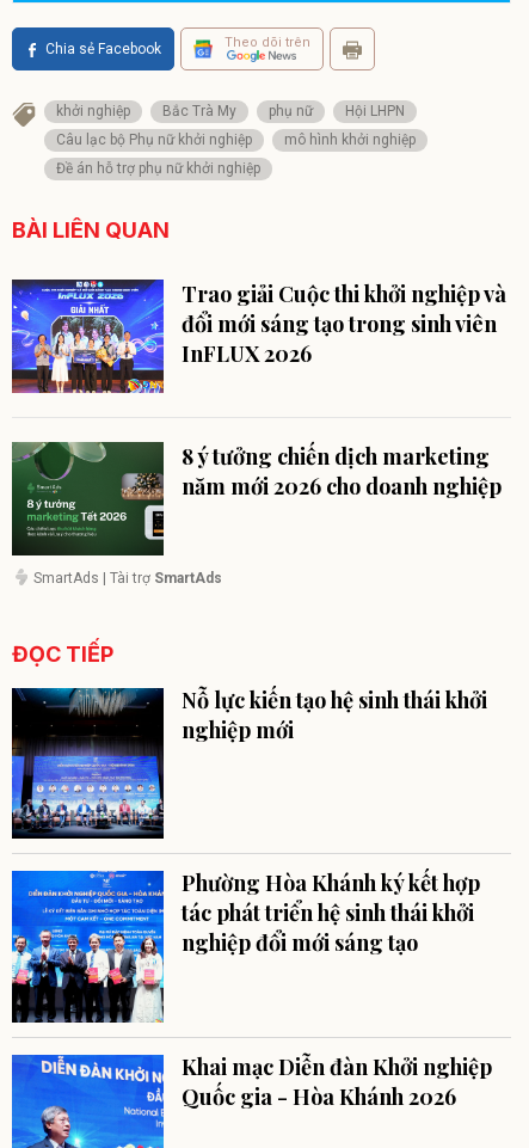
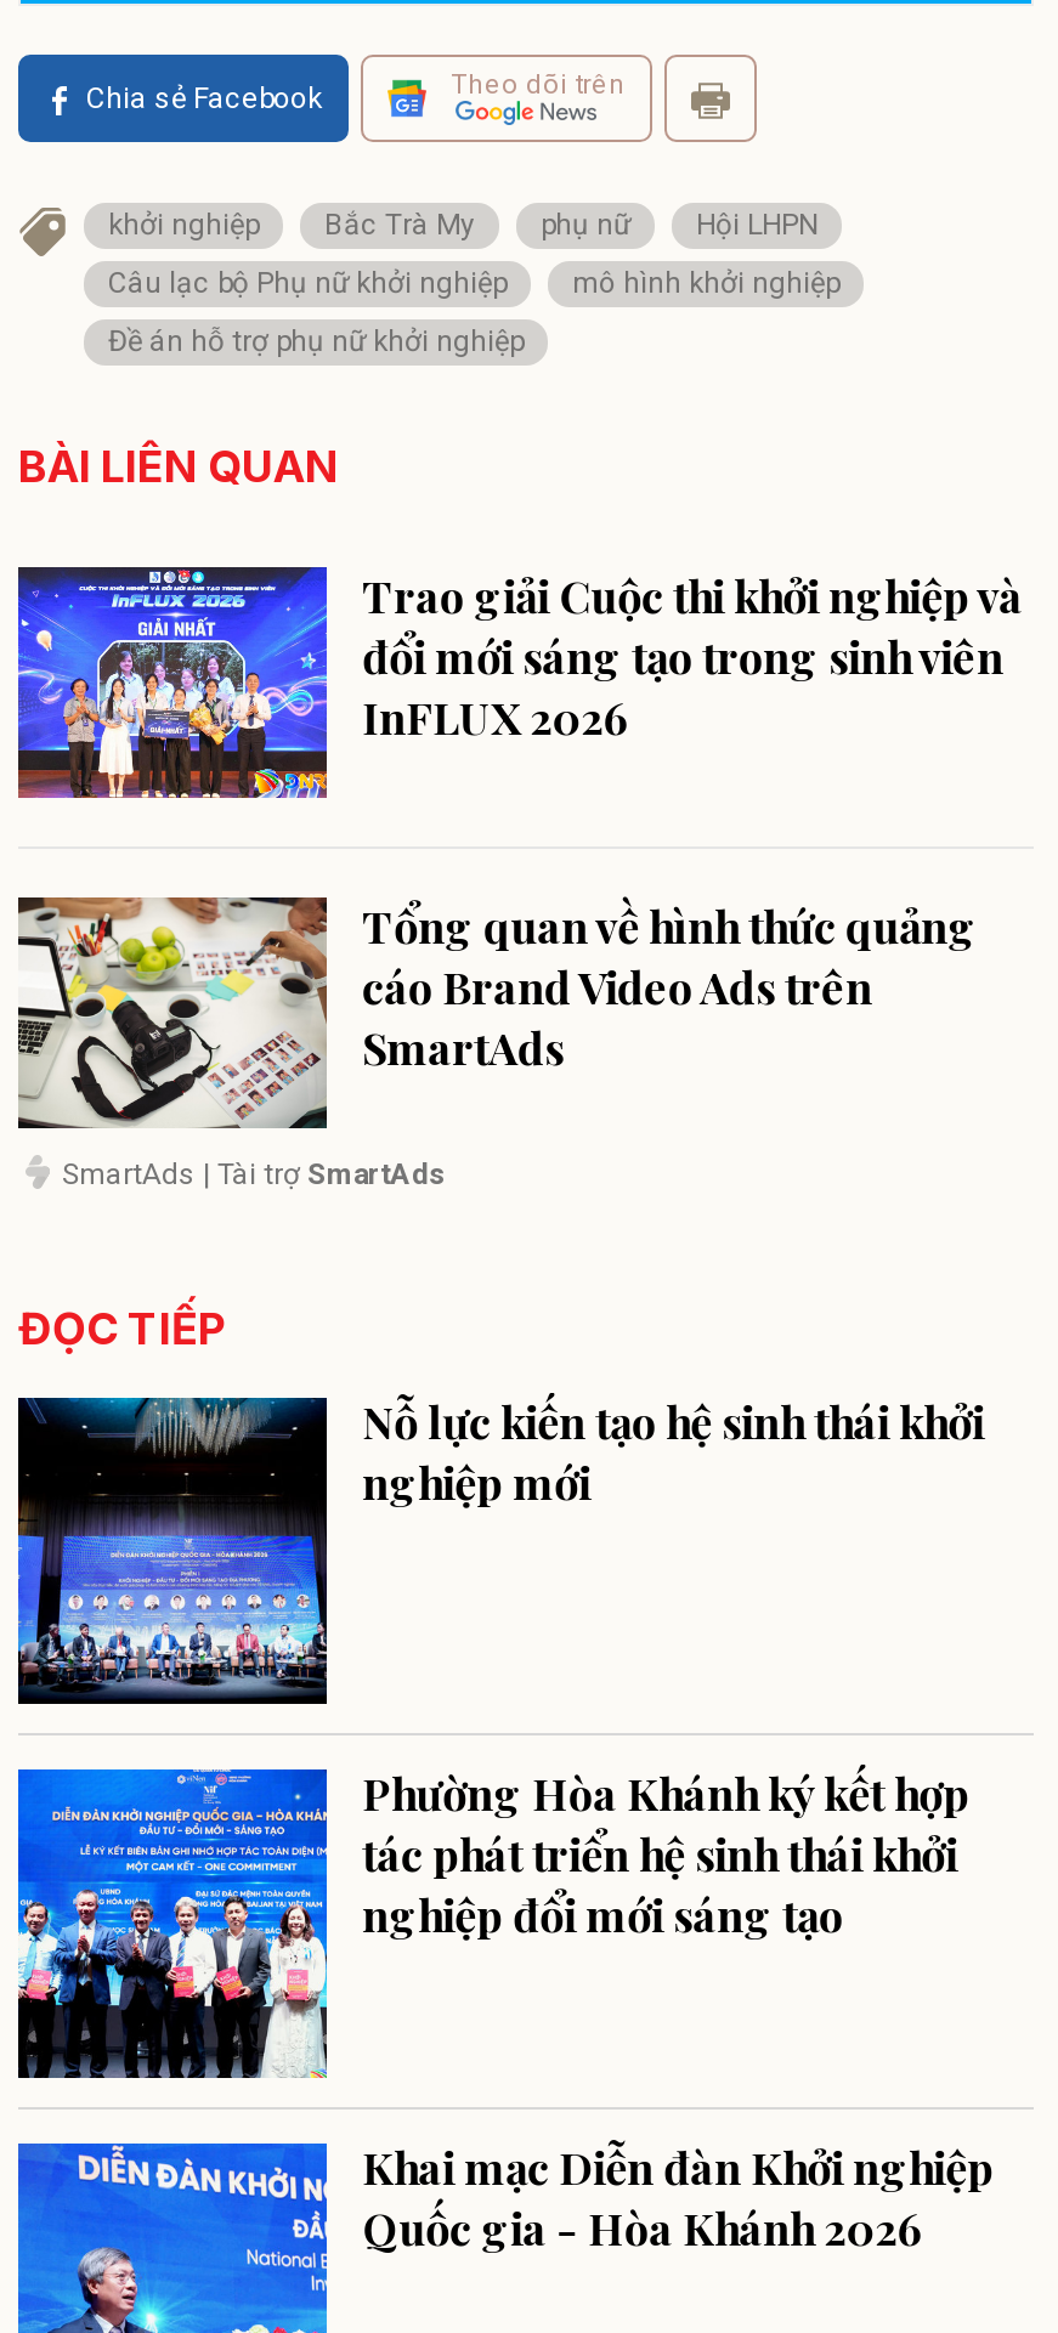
- [image]
- 8 ý tưởng chiến dịch marketing
- năm mới 2026 cho doanh nghiệp
+ [image]
+ Tổng quan về hình thức quảng
+ cáo Brand Video Ads trên
+ SmartAds
